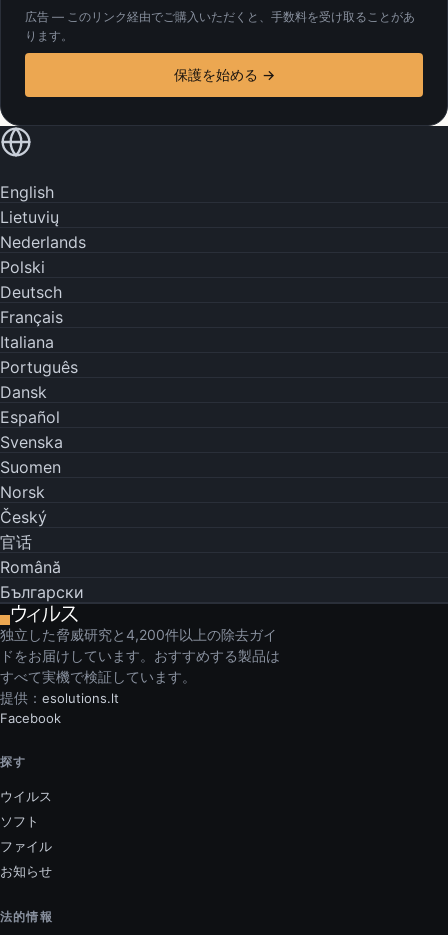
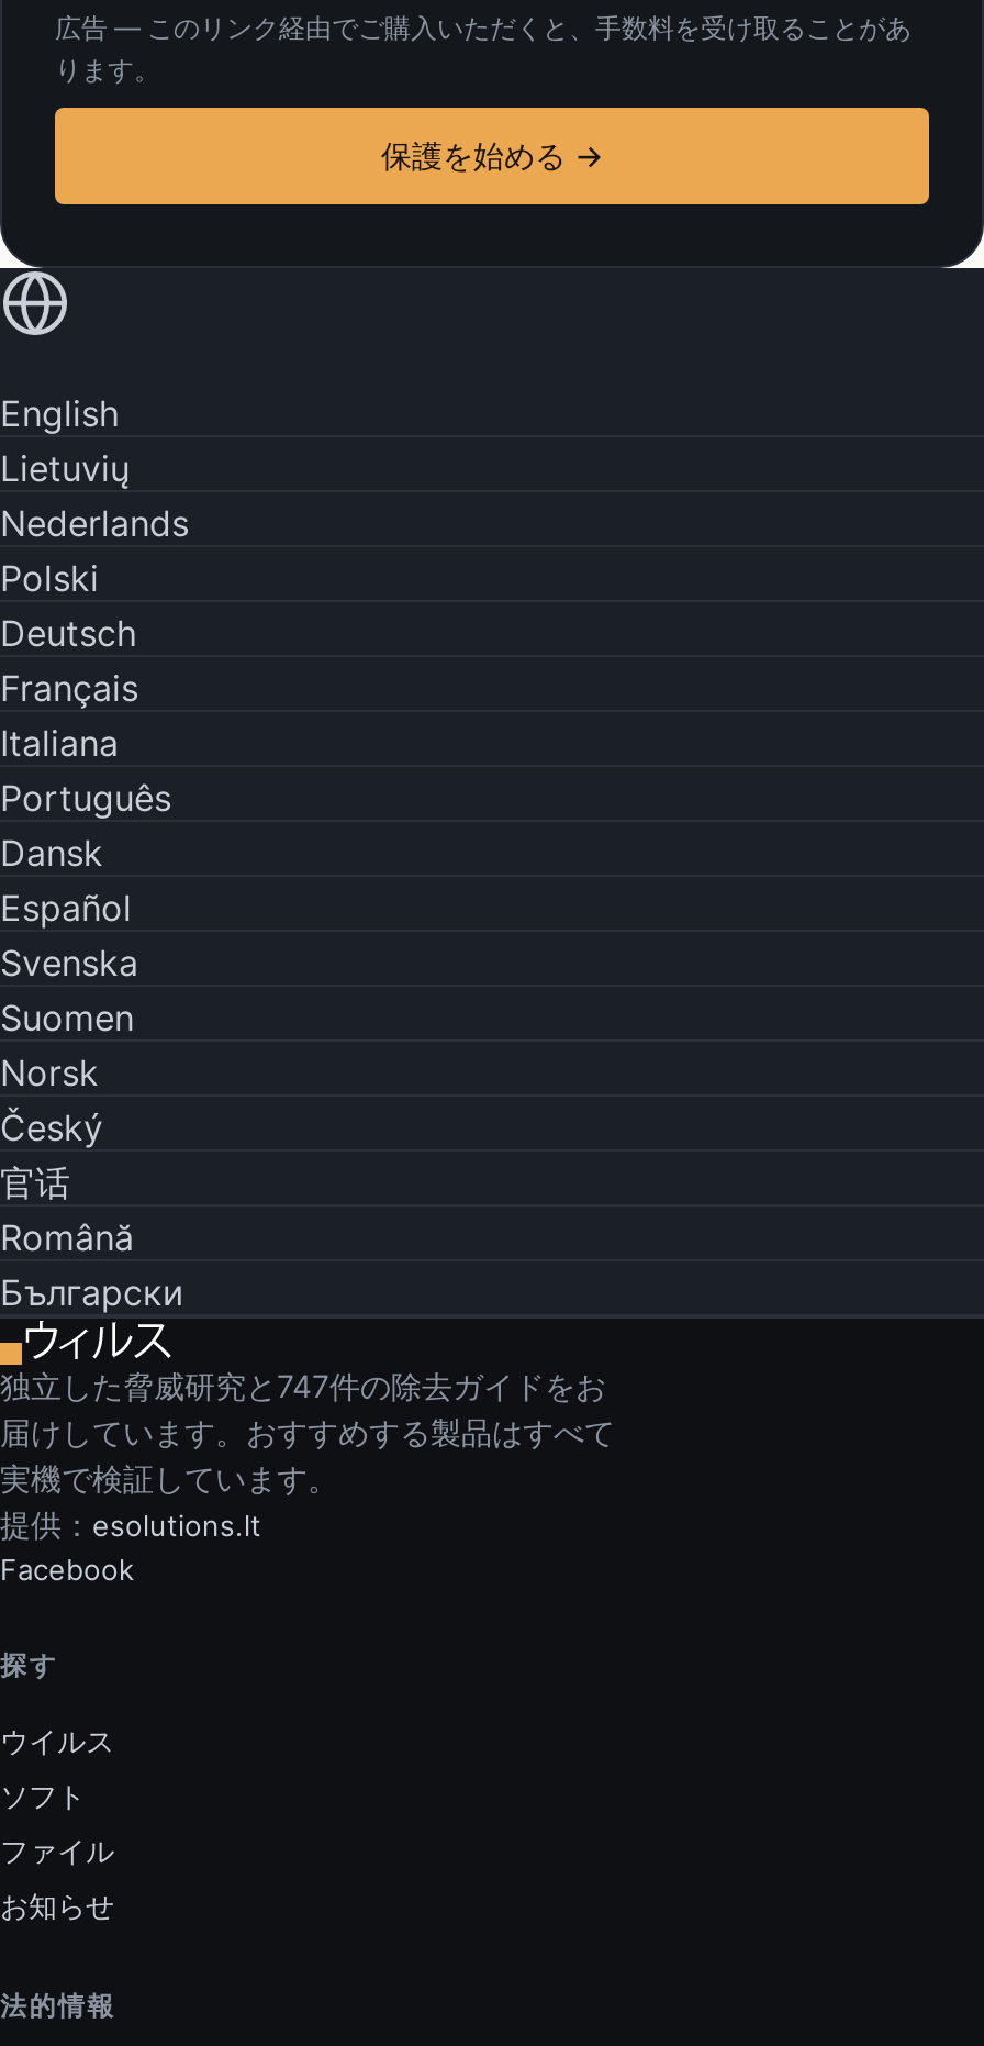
- 独立した脅威研究と4,200件以上の除去ガイ
- ドをお届けしています。おすすめする製品は
- すべて実機で検証しています。
+ 独立した脅威研究と747件の除去ガイドをお
+ 届けしています。おすすめする製品はすべて
+ 実機で検証しています。
